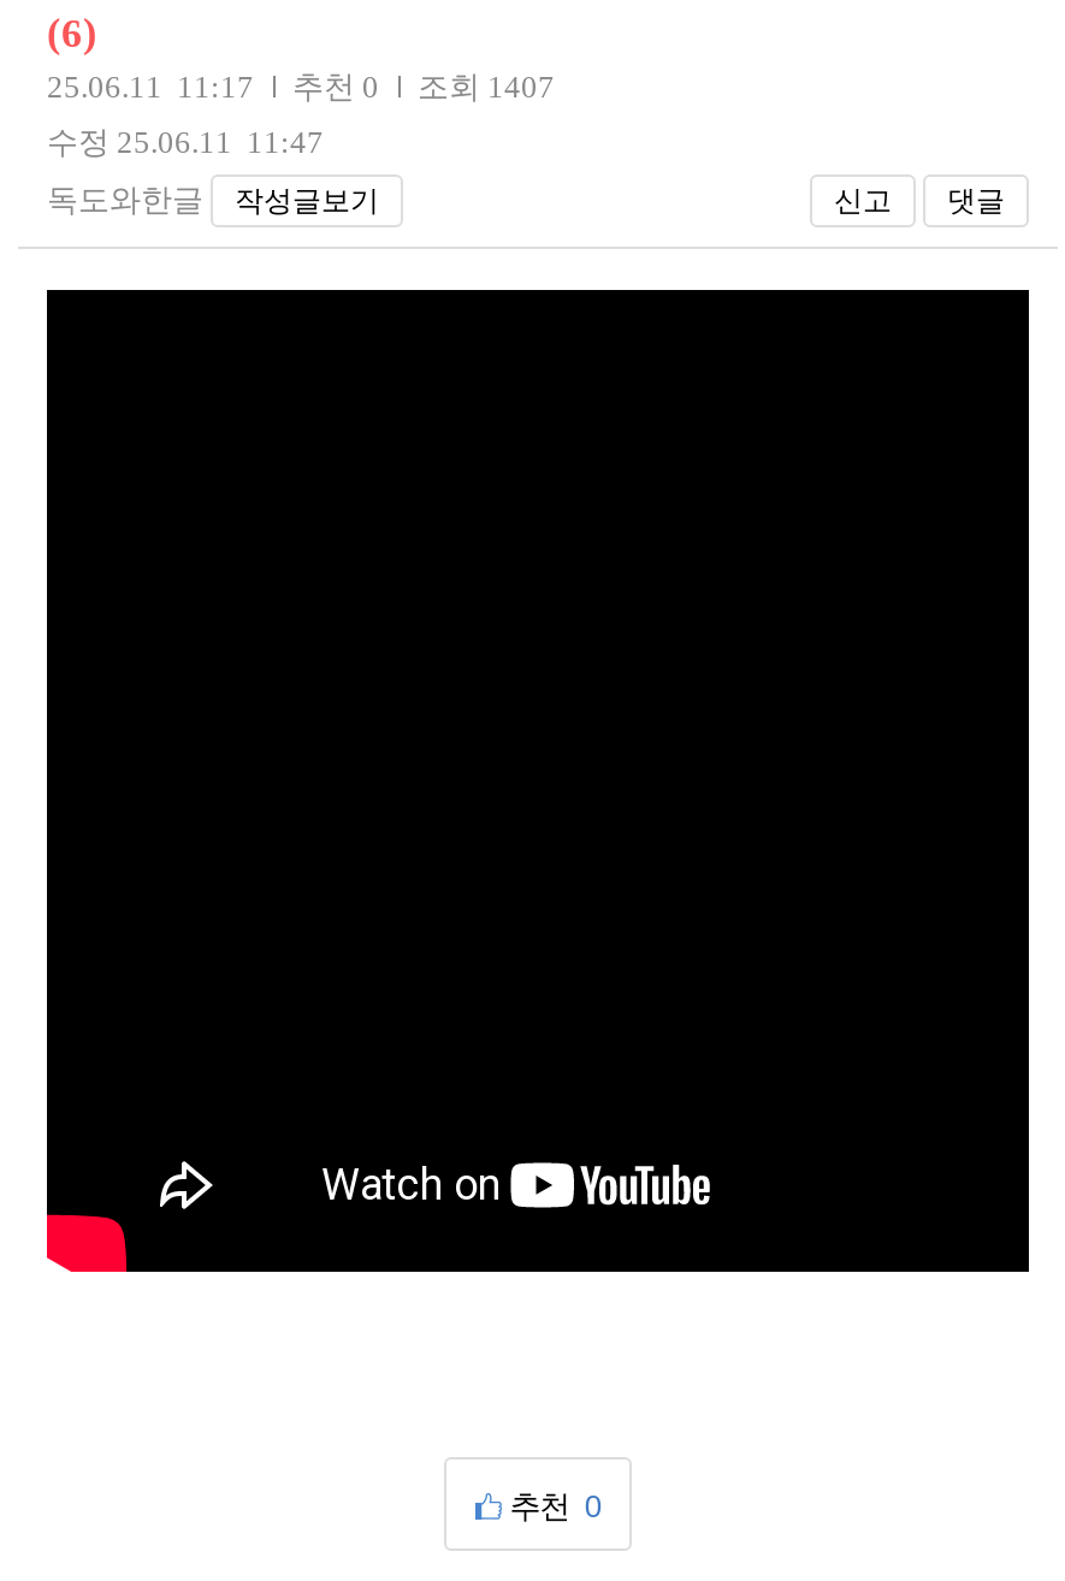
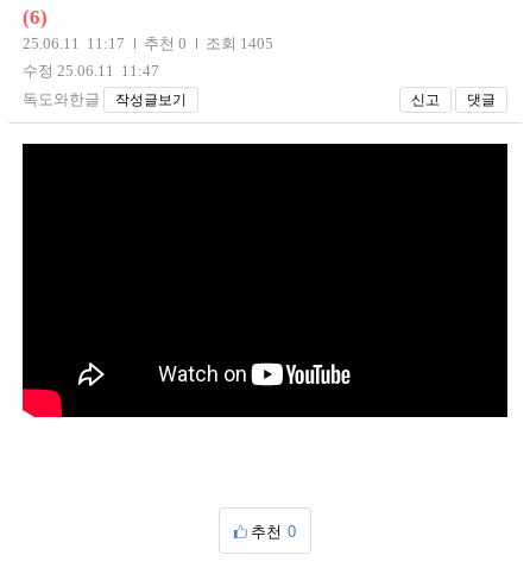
- 25.06.11 11:17 추천 0 조회 1407
+ 25.06.11 11:17 추천 0 조회 1405
